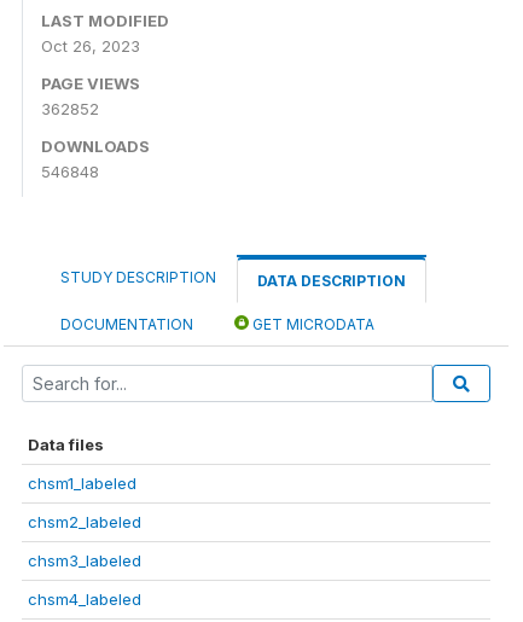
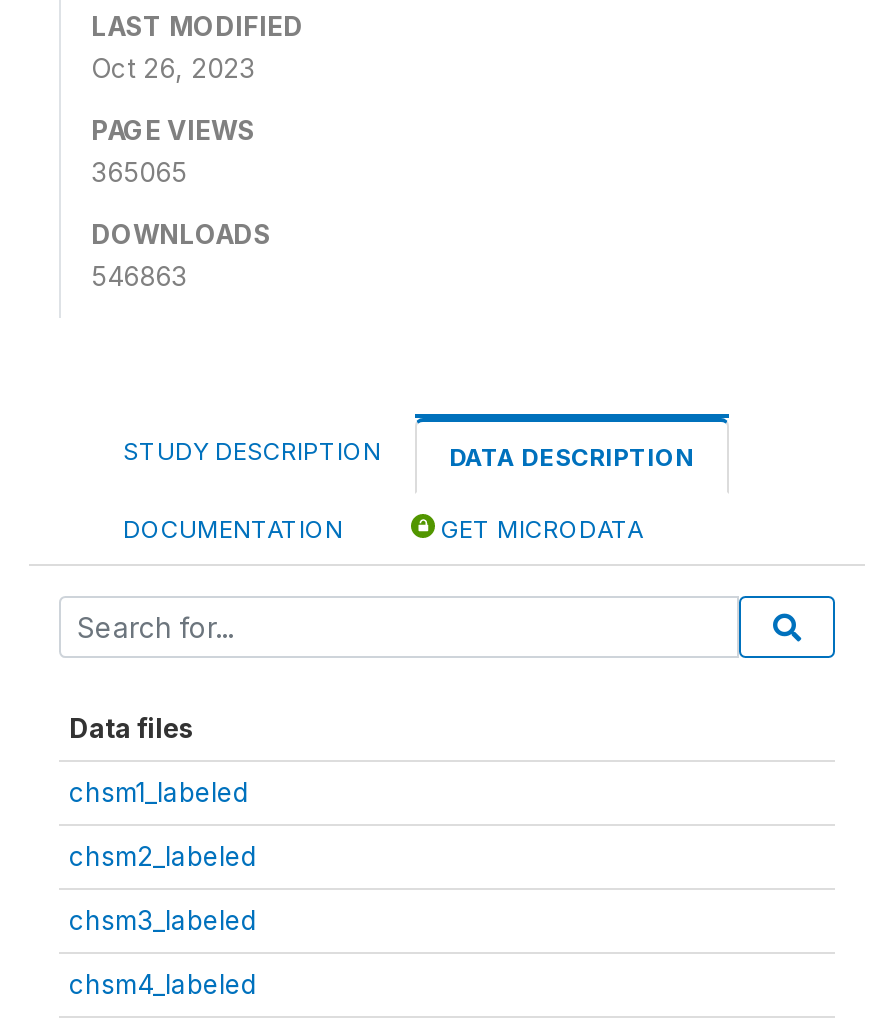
- 362852
+ 365065

- 546848
+ 546863
